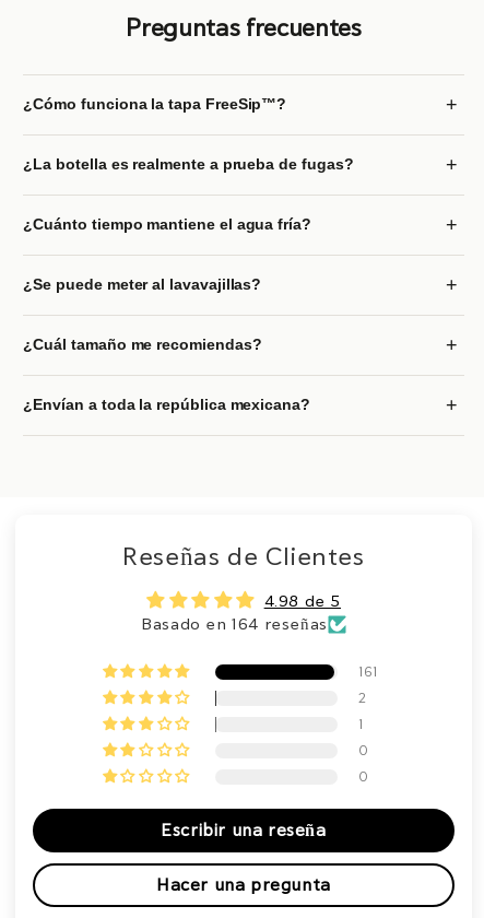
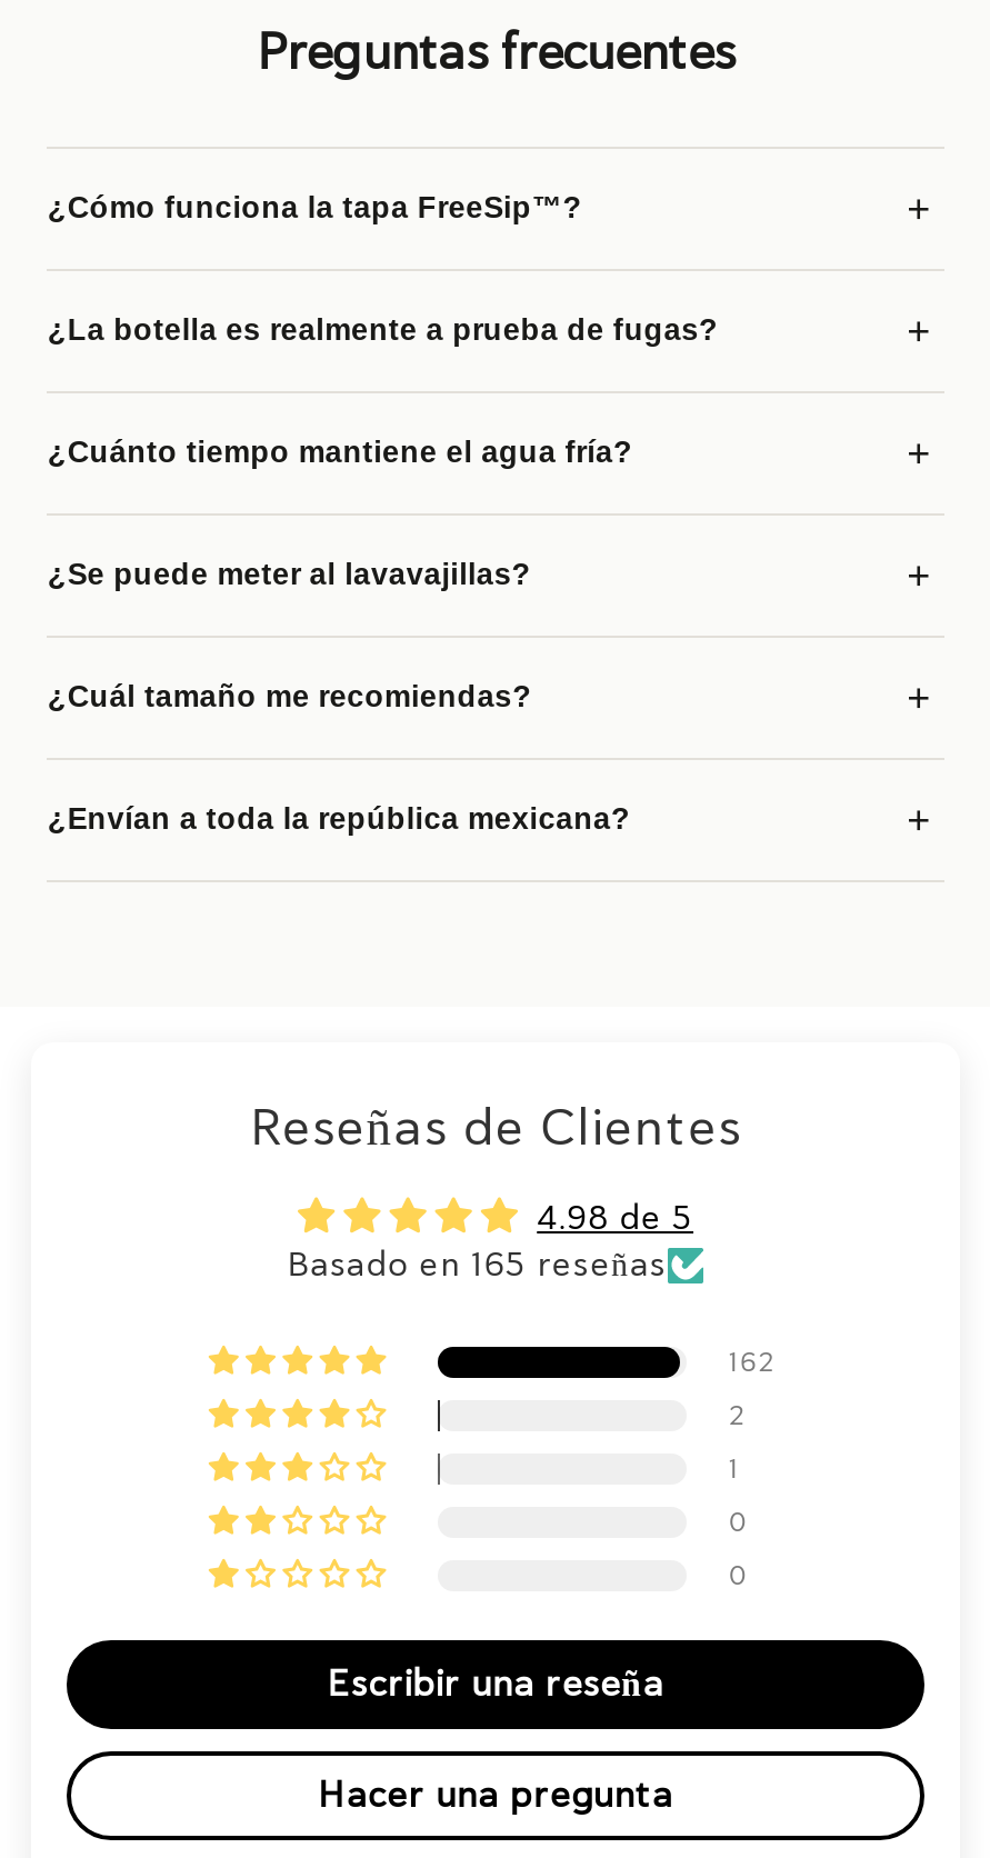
- Basado en 164 reseñas
+ Basado en 165 reseñas

- 161
+ 162
